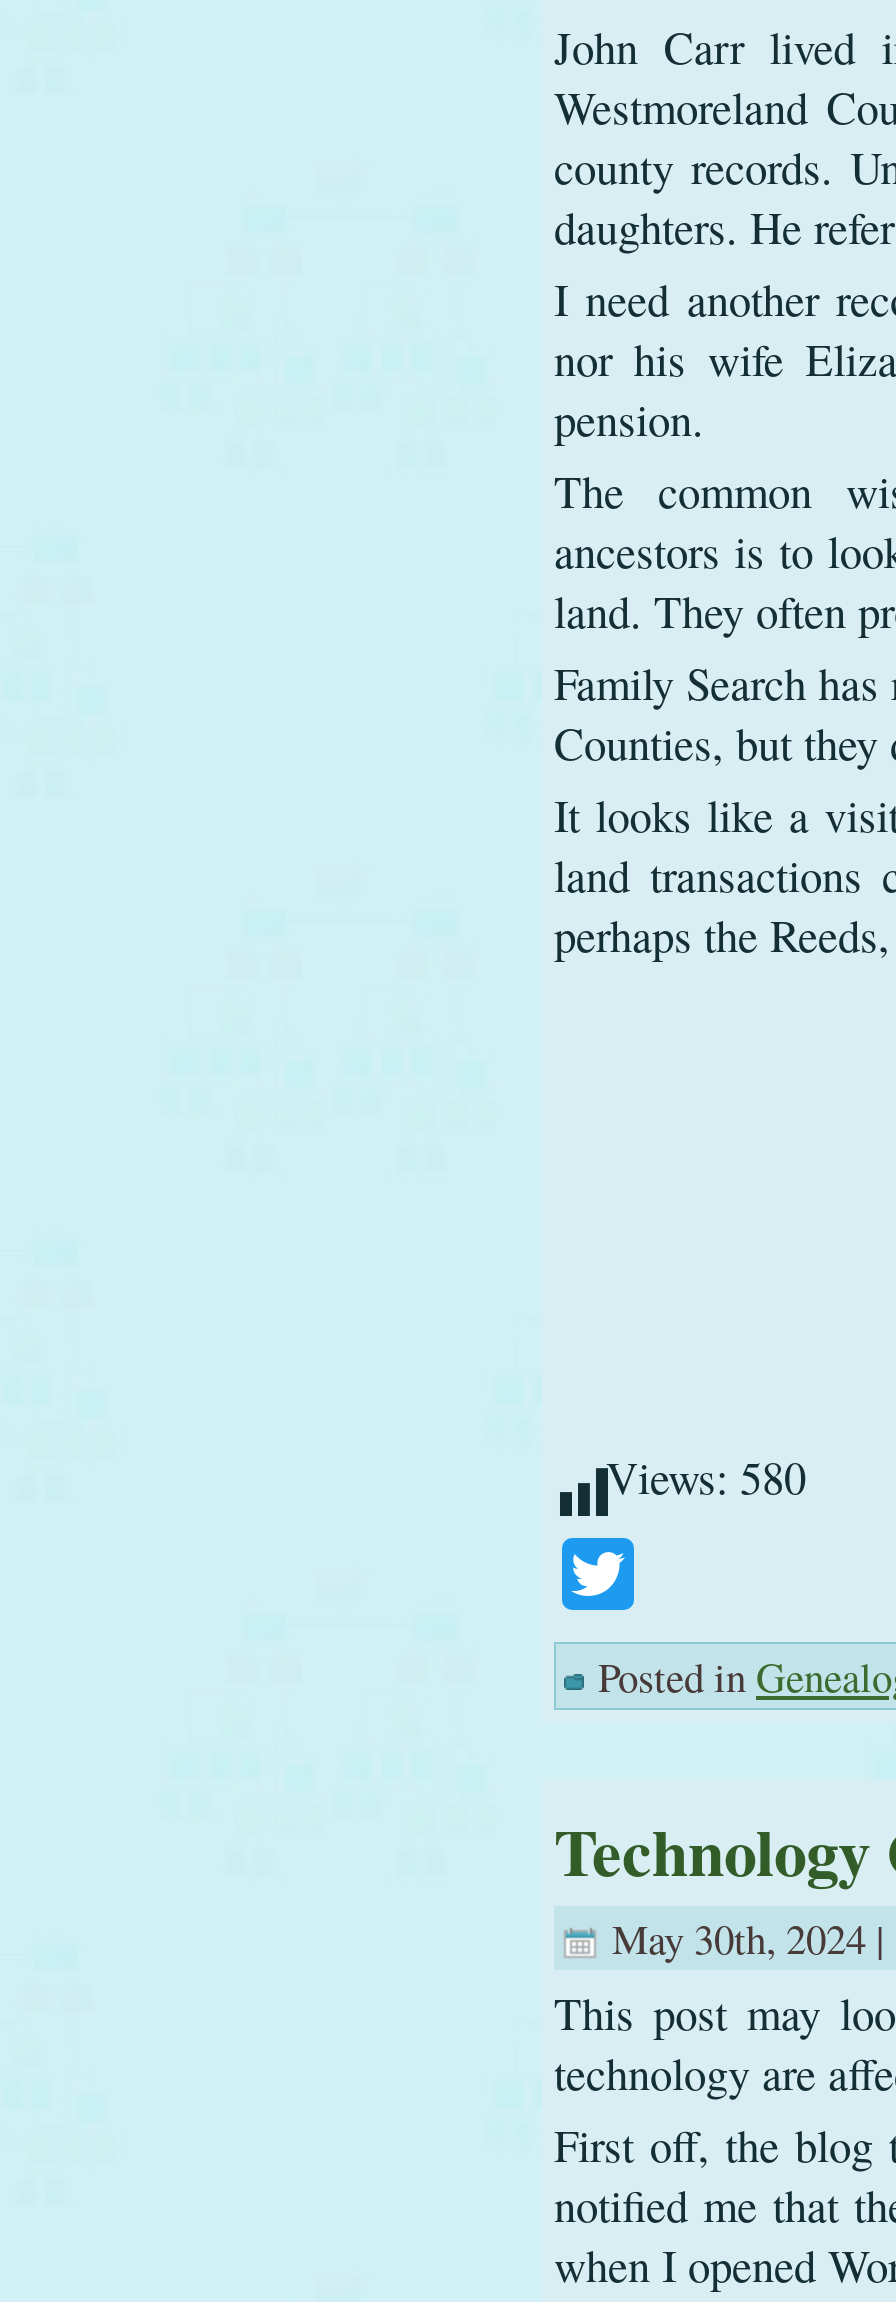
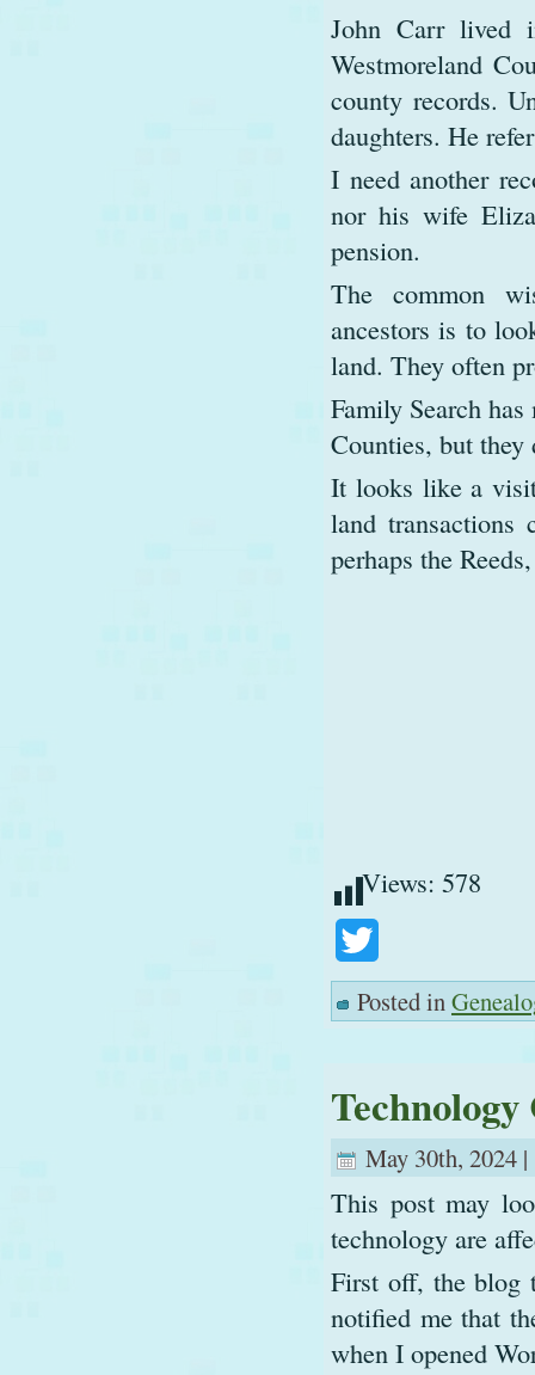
- Views: 580
+ Views: 578
